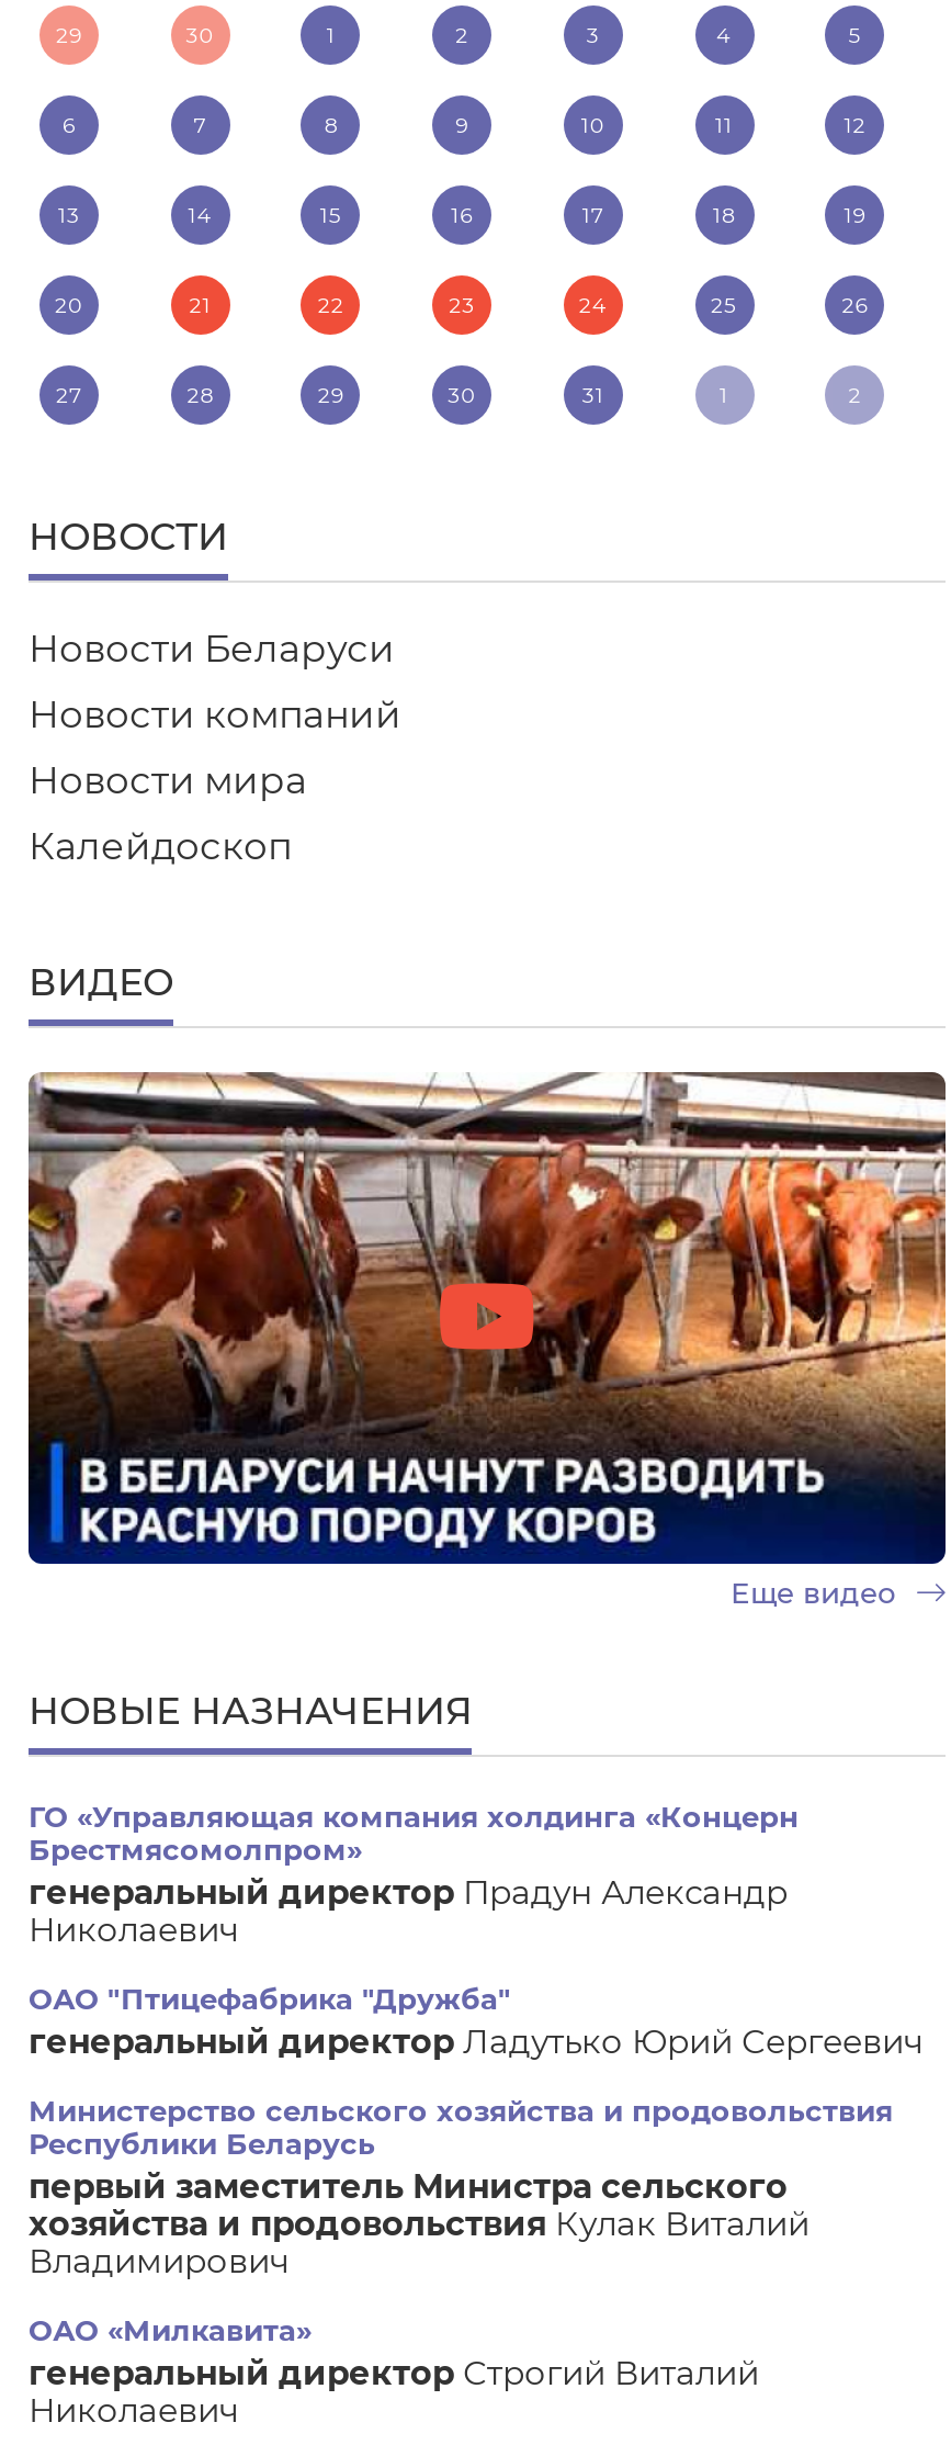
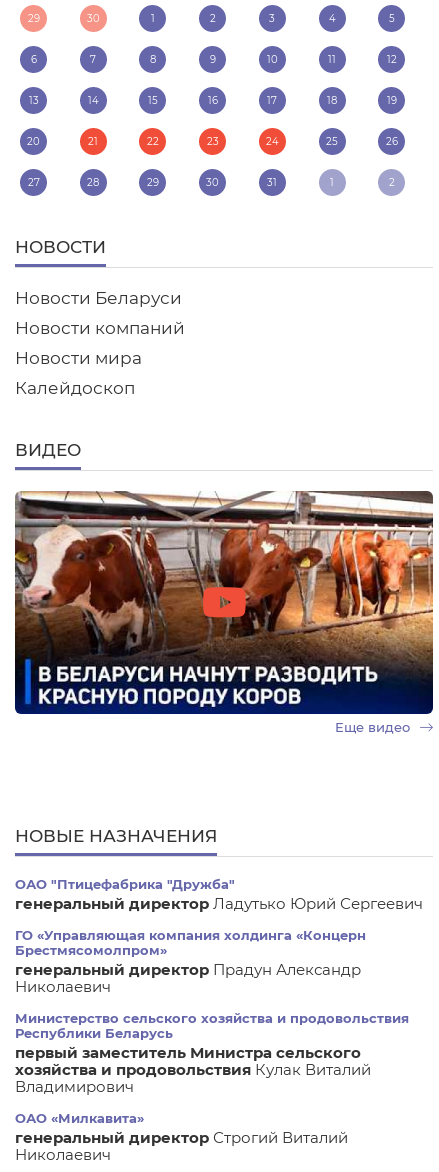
moved down: ГО «Управляющая компания холдинга «Концерн | Брестмясомолпром» | генеральный директор Прадун Александр | Николаевич

moved up: ОАО "Птицефабрика "Дружба" | генеральный директор Ладутько Юрий Сергеевич
